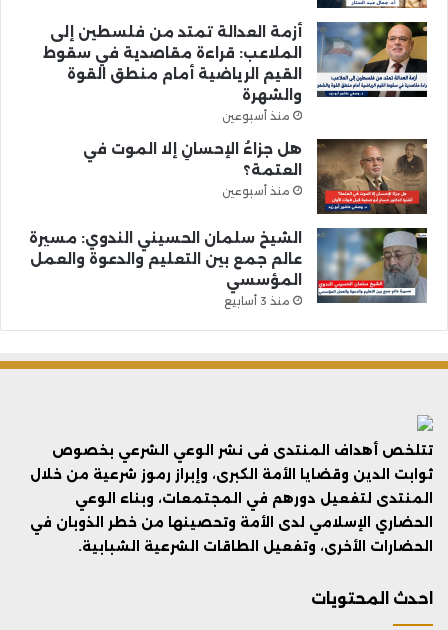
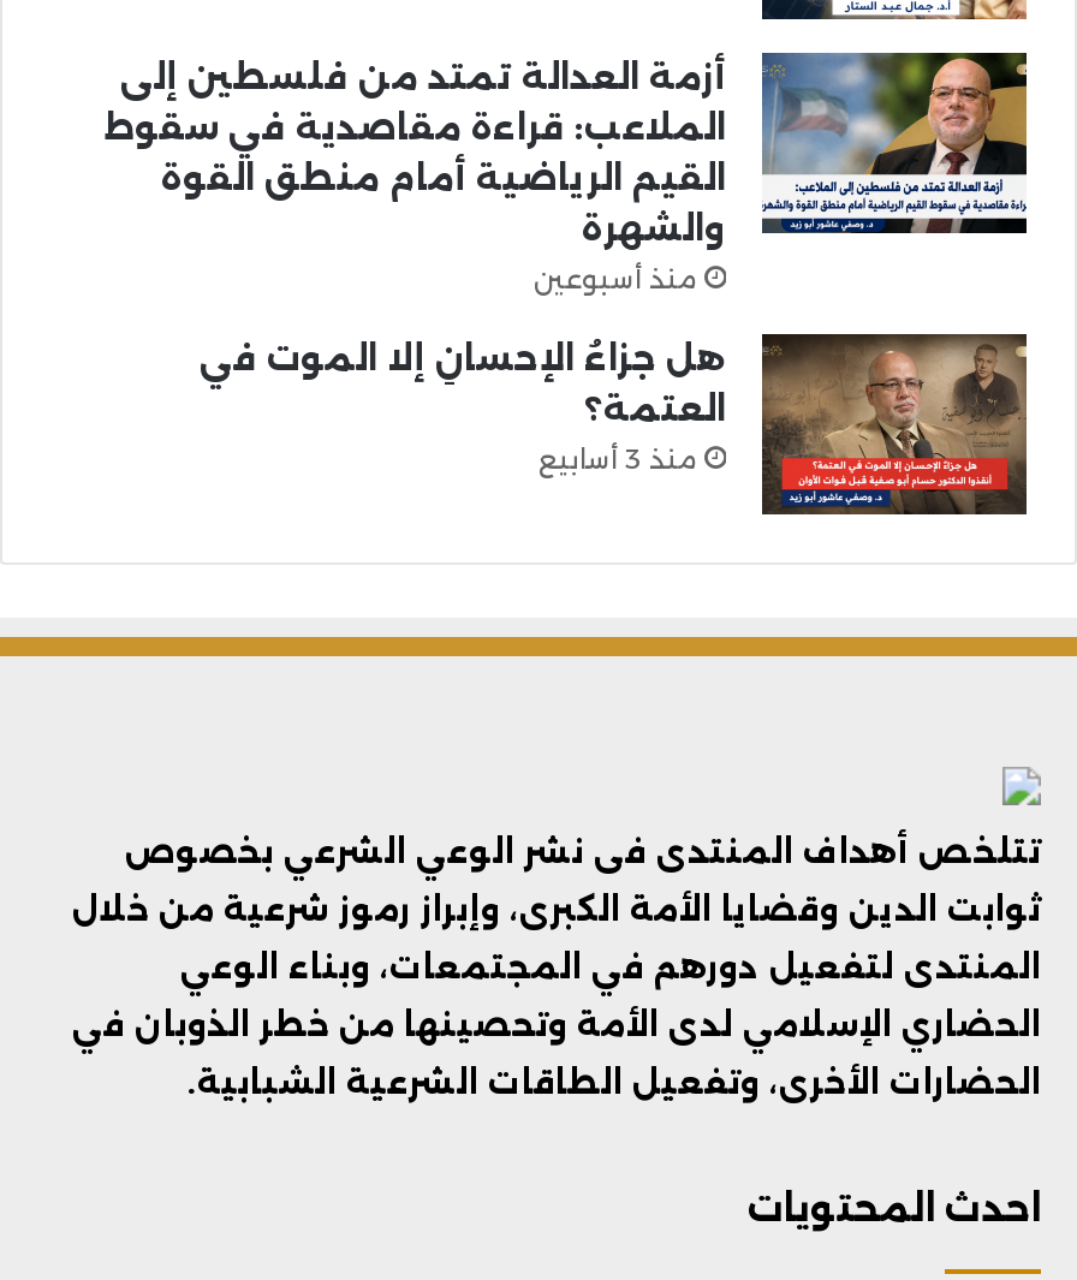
- [image]
- منذ أسبوعين
- الشيخ سلمان الحسيني الندوي: مسيرة
- عالم جمع بين التعليم والدعوة والعمل
- المؤسسي
